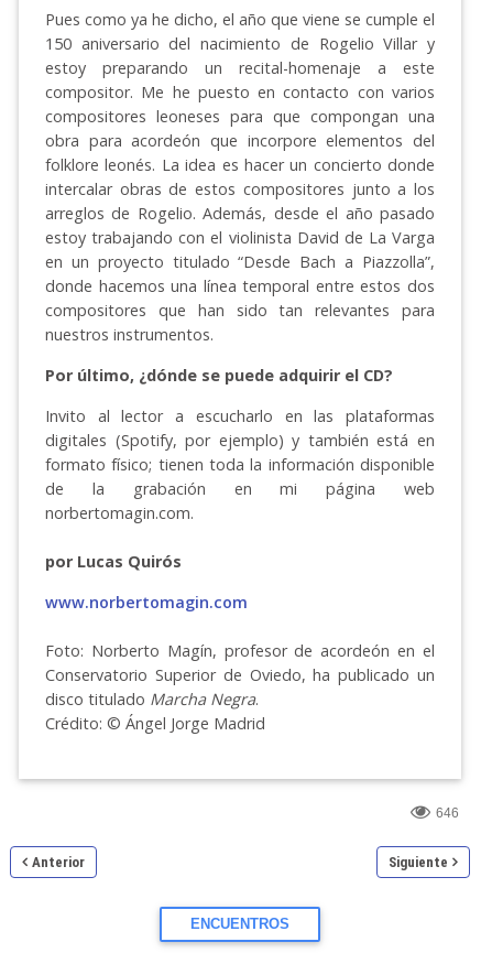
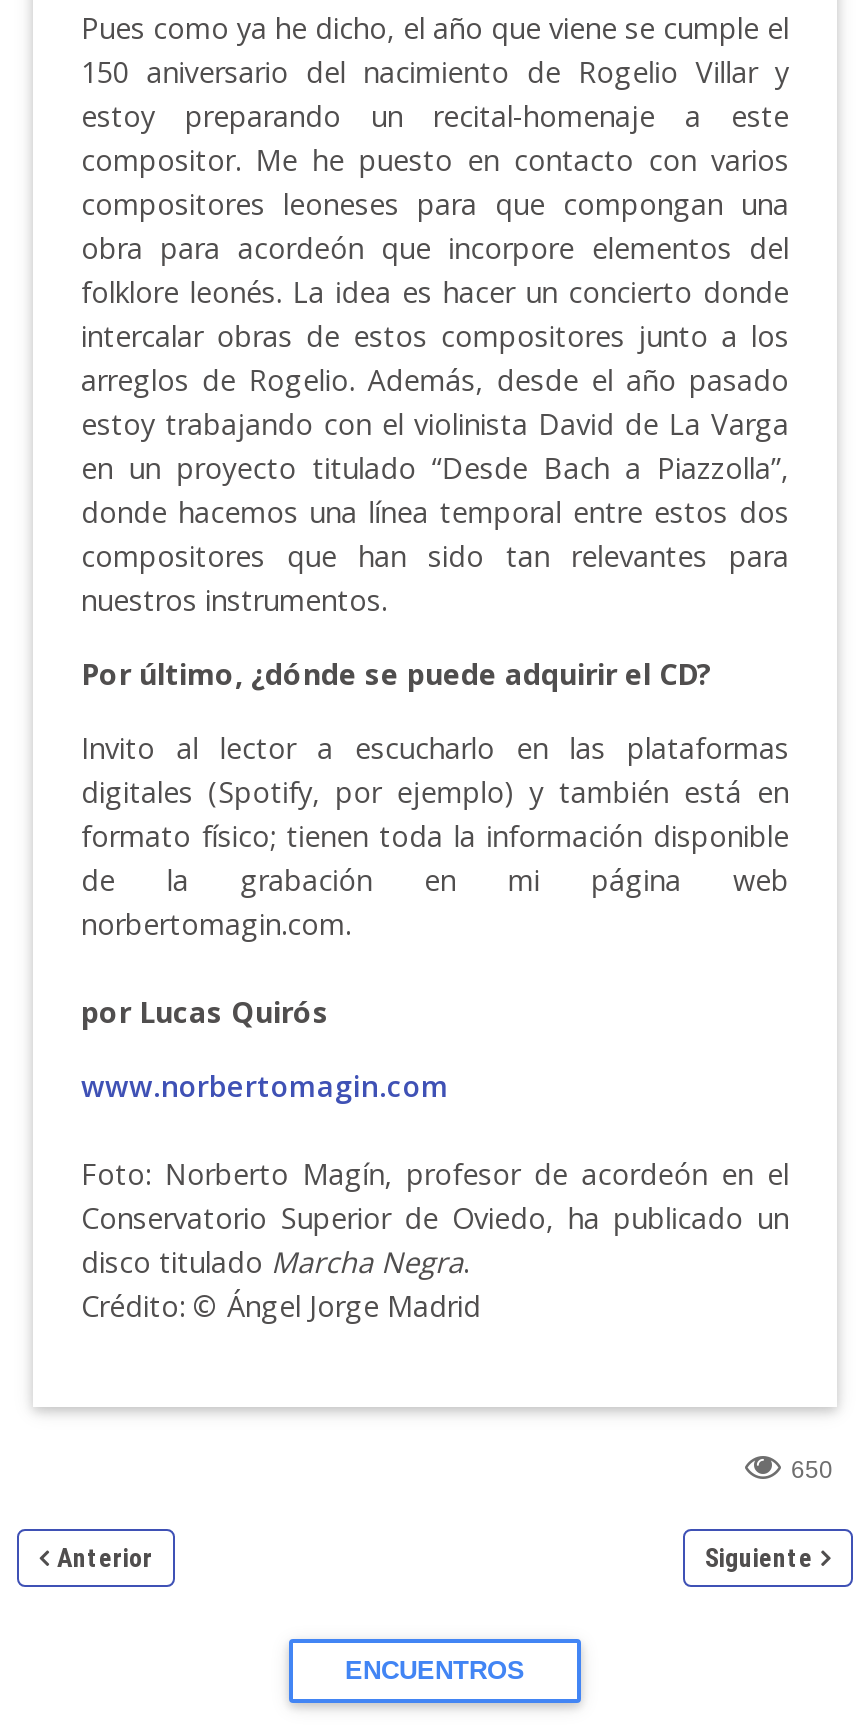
- 646
+ 650
